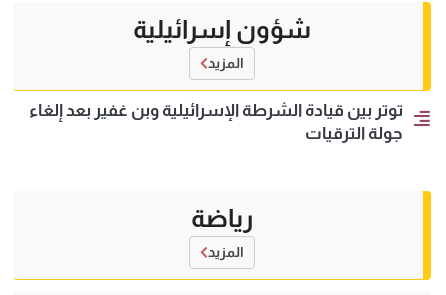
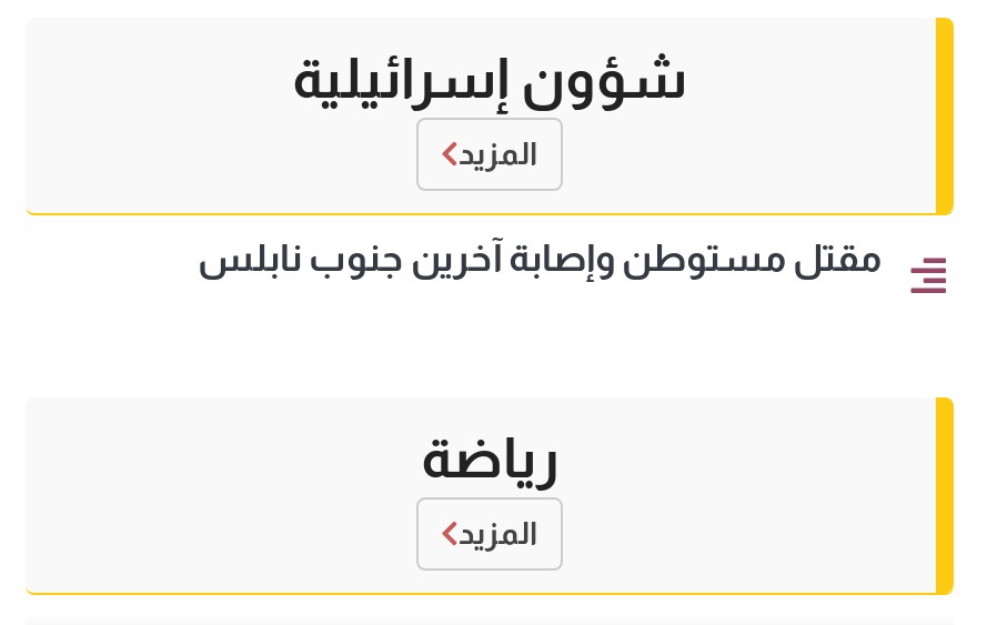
- توتر بين قيادة الشرطة الإسرائيلية وبن غفير بعد إلغاء
- جولة الترقيات
+ مقتل مستوطن وإصابة آخرين جنوب نابلس
